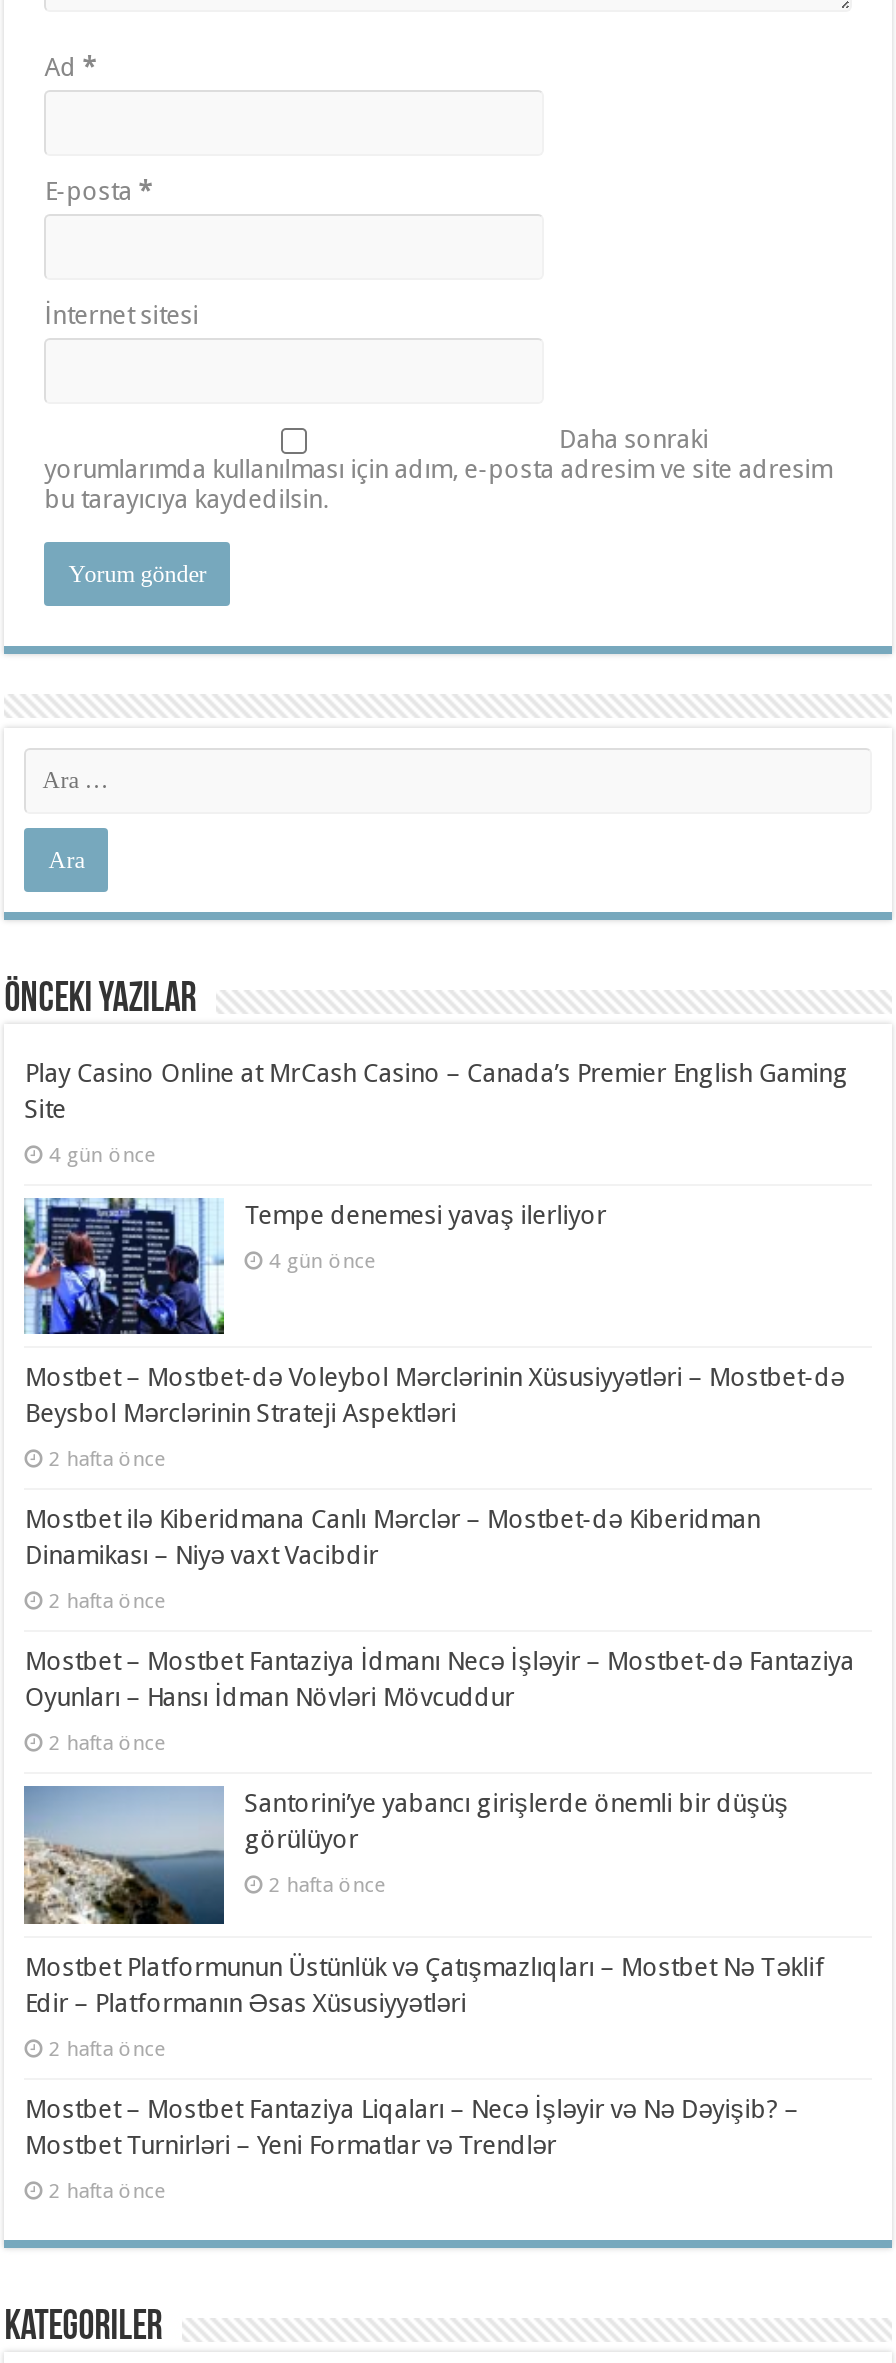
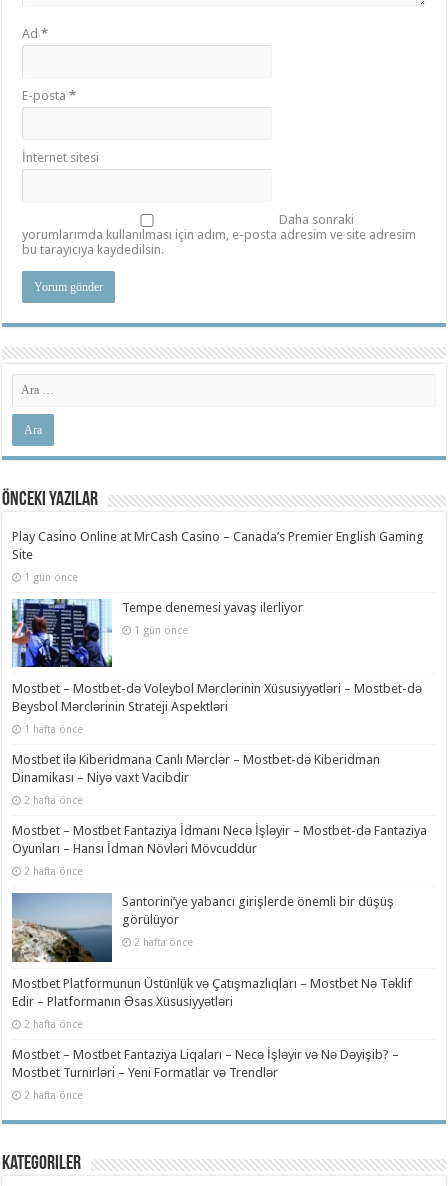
- 4 gün önce
+ 1 gün önce

- 4 gün önce
+ 1 gün önce

- 2 hafta önce
+ 1 hafta önce
